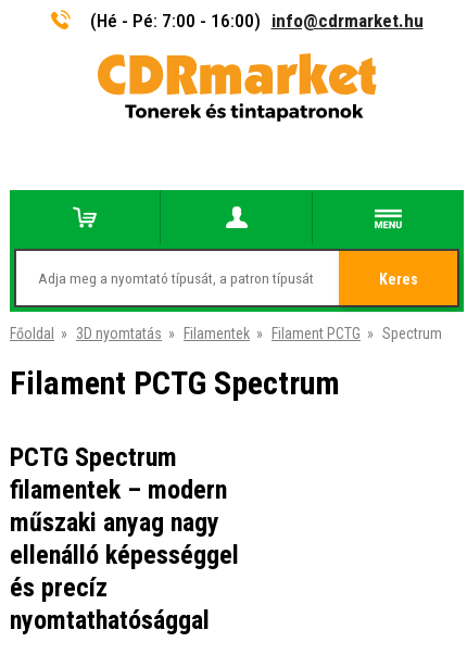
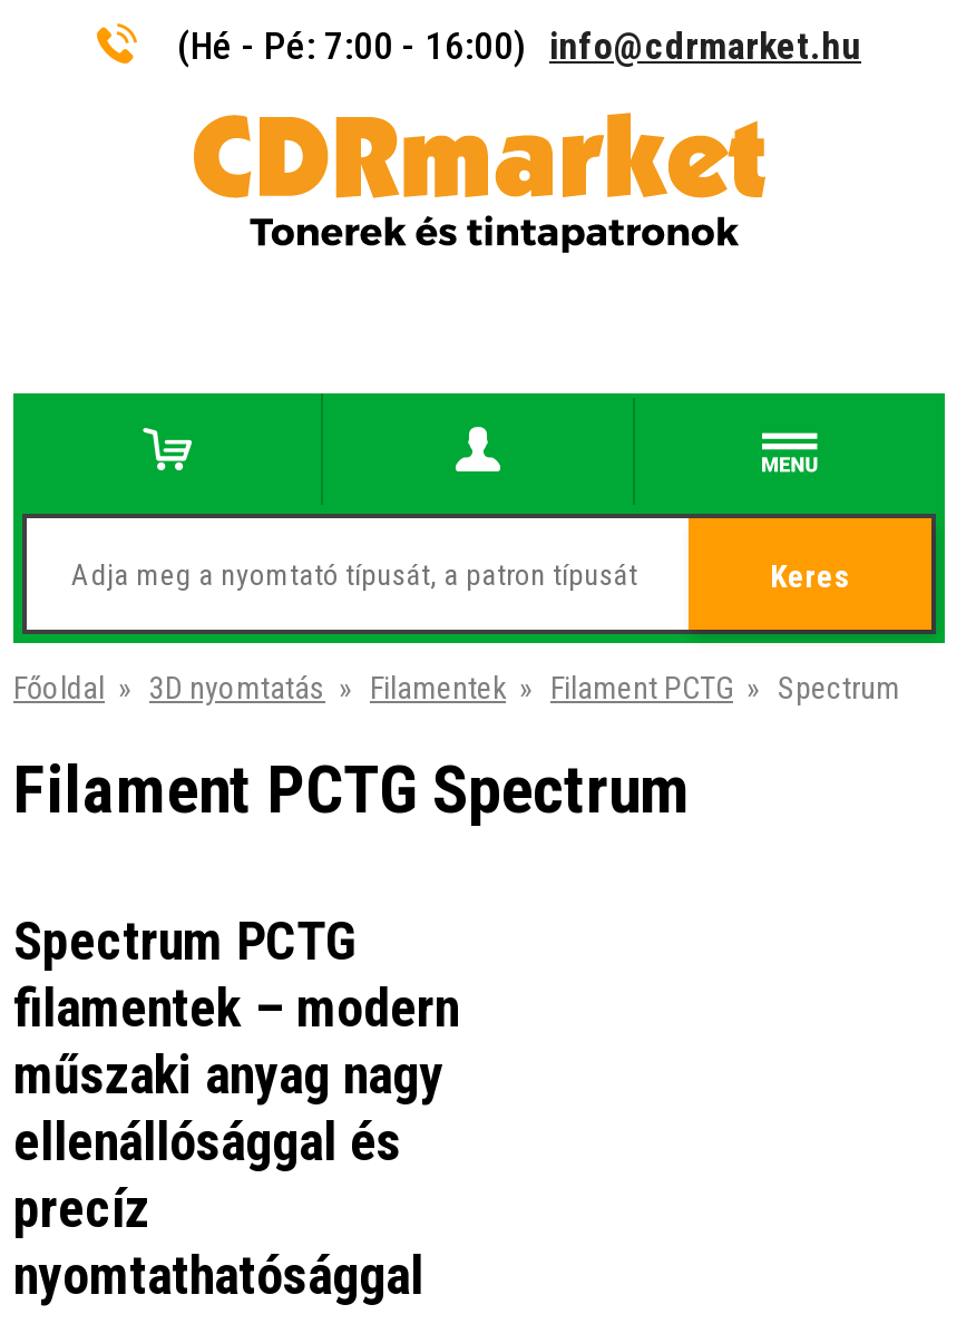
- PCTG Spectrum
+ Spectrum PCTG

- ellenálló képességgel
- és precíz
+ ellenállósággal és
+ precíz
